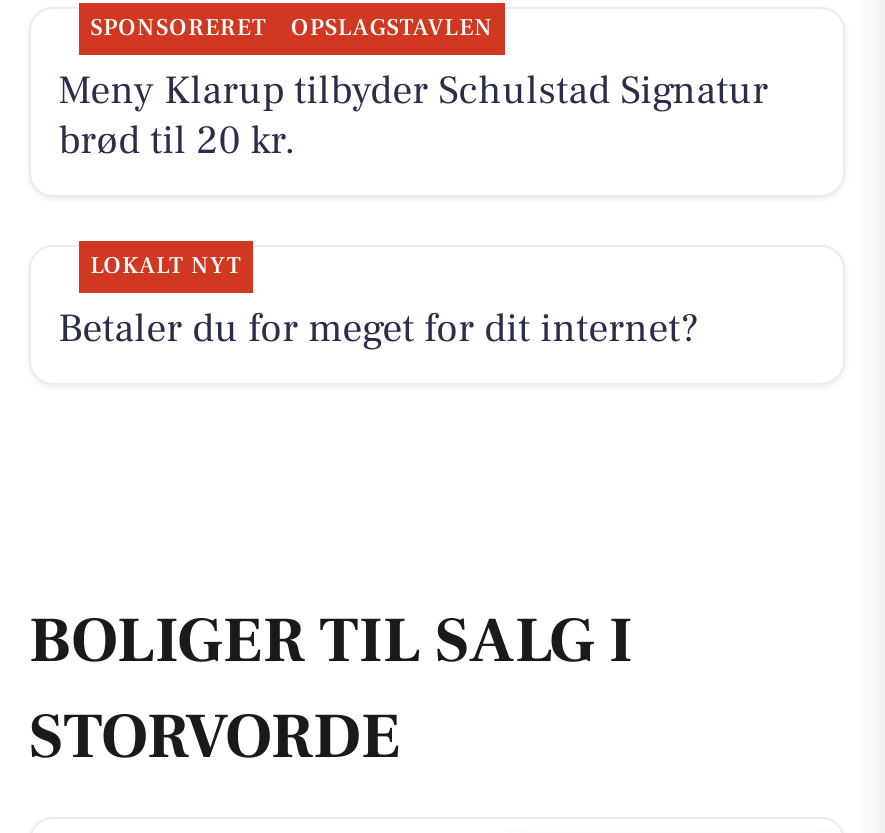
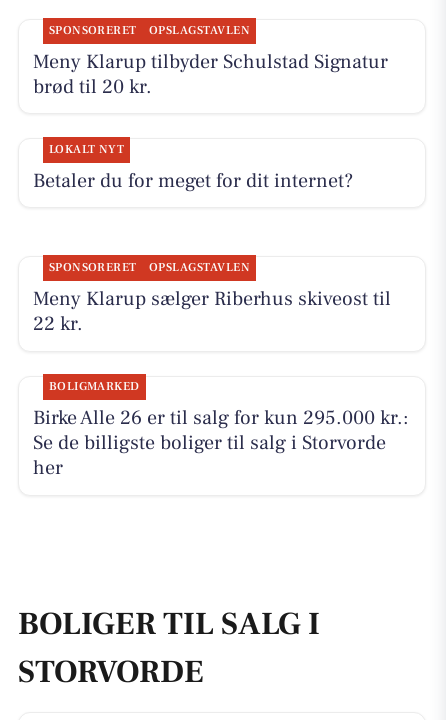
+ SPONSORERET
+ OPSLAGSTAVLEN
+ Meny Klarup sælger Riberhus skiveost til
+ 22 kr.
+ BOLIGMARKED
+ Birke Alle 26 er til salg for kun 295.000 kr.:
+ Se de billigste boliger til salg i Storvorde
+ her
